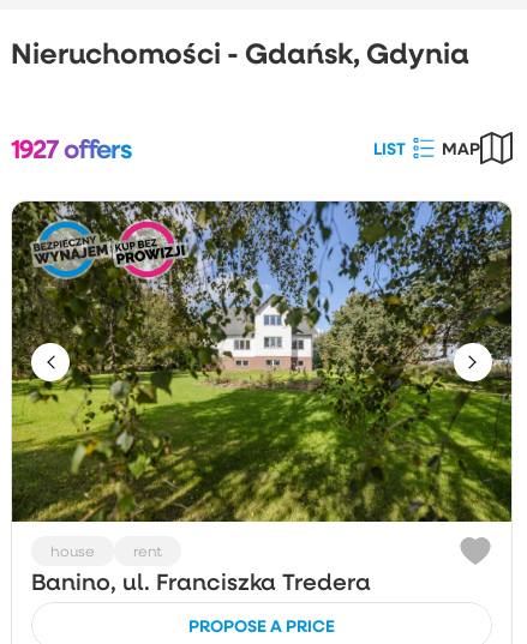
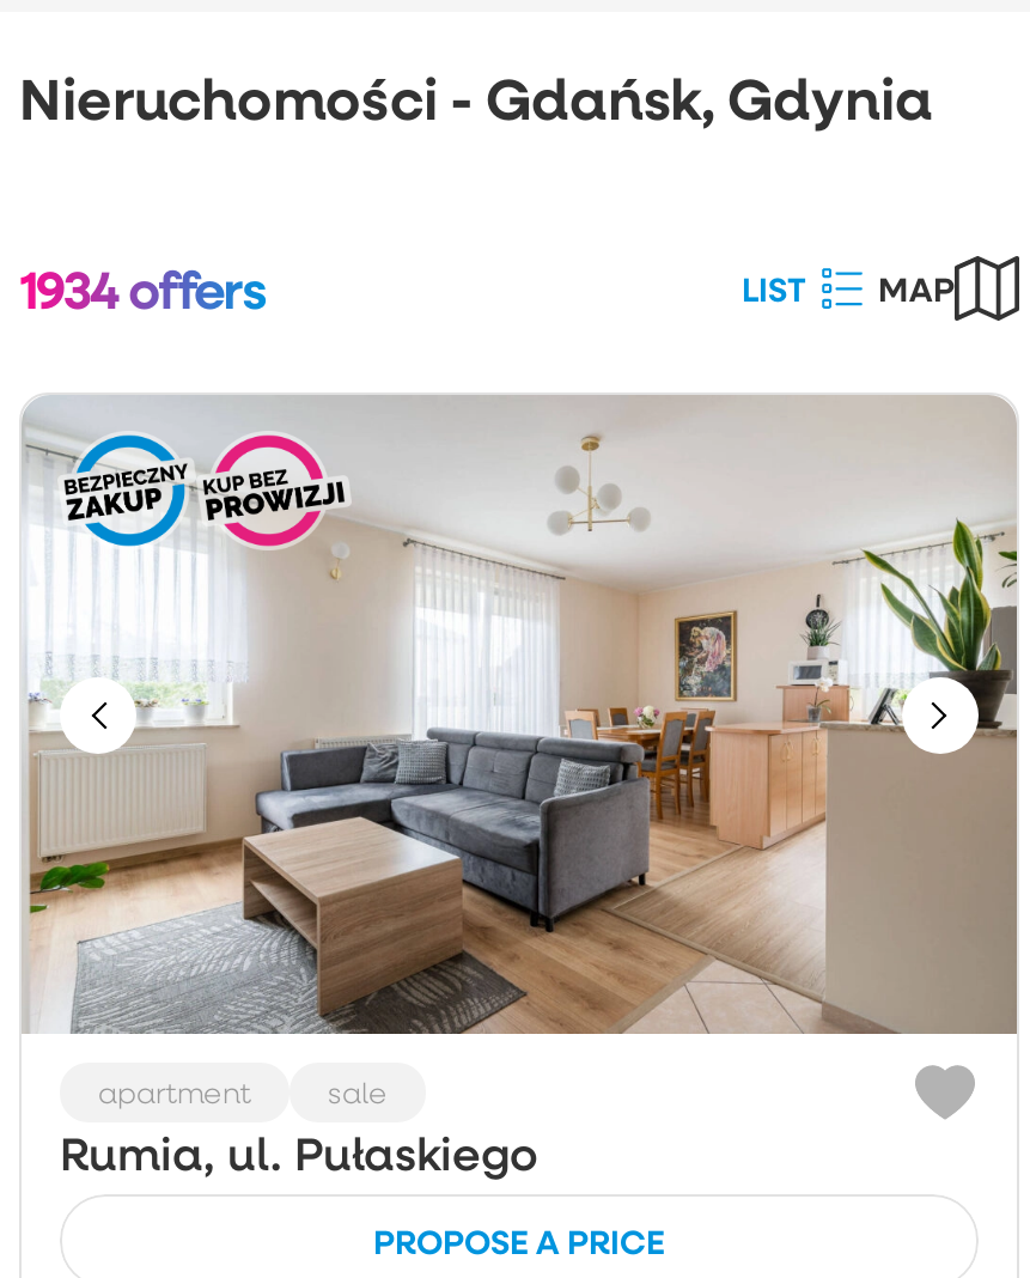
- 1927offers
+ 1934offers

- [image]
- house
- rent
- Banino, ul. Franciszka Tredera
+ [image]
+ apartment
+ sale
+ Rumia, ul. Pułaskiego
